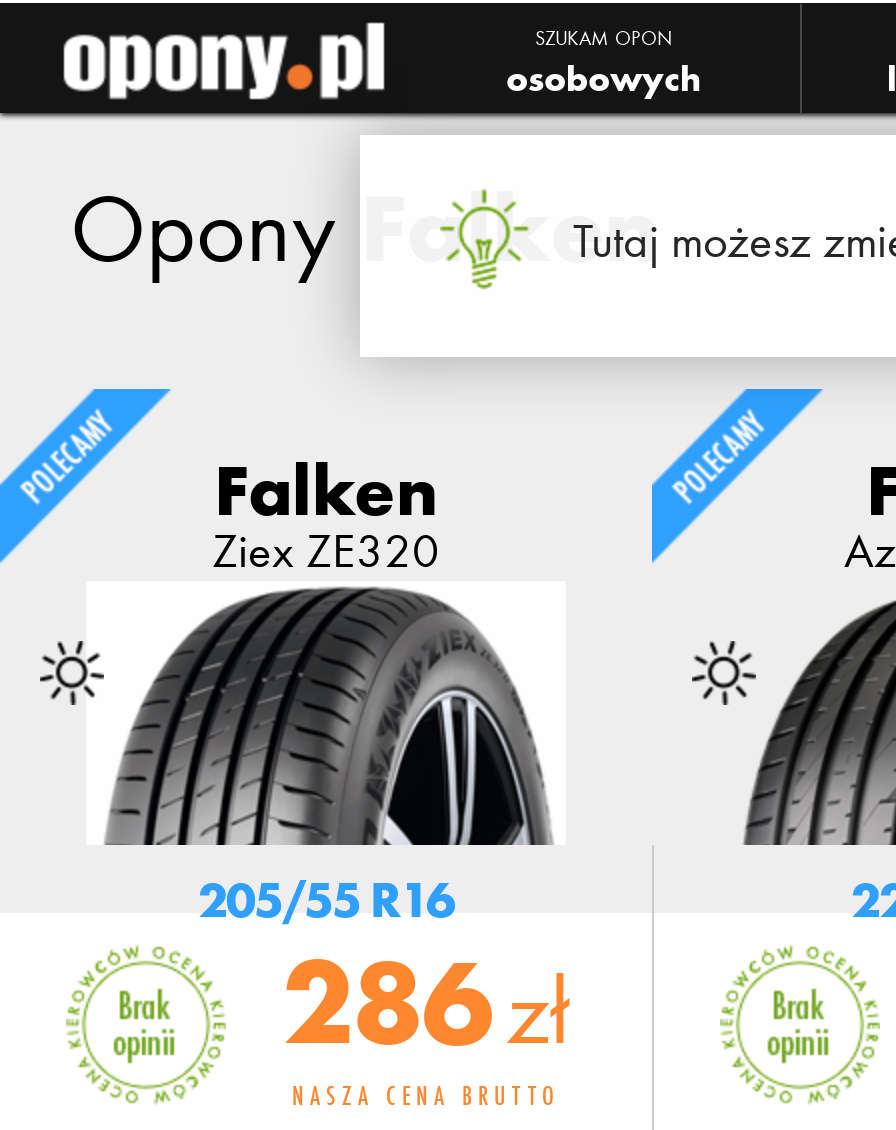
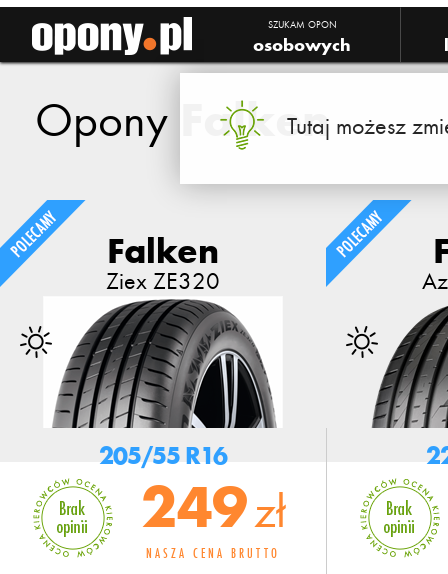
- 286 zł
+ 249 zł
